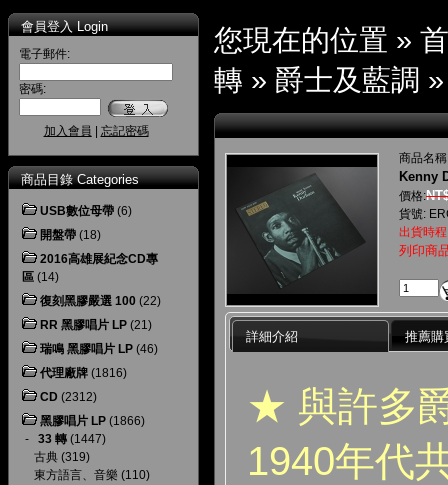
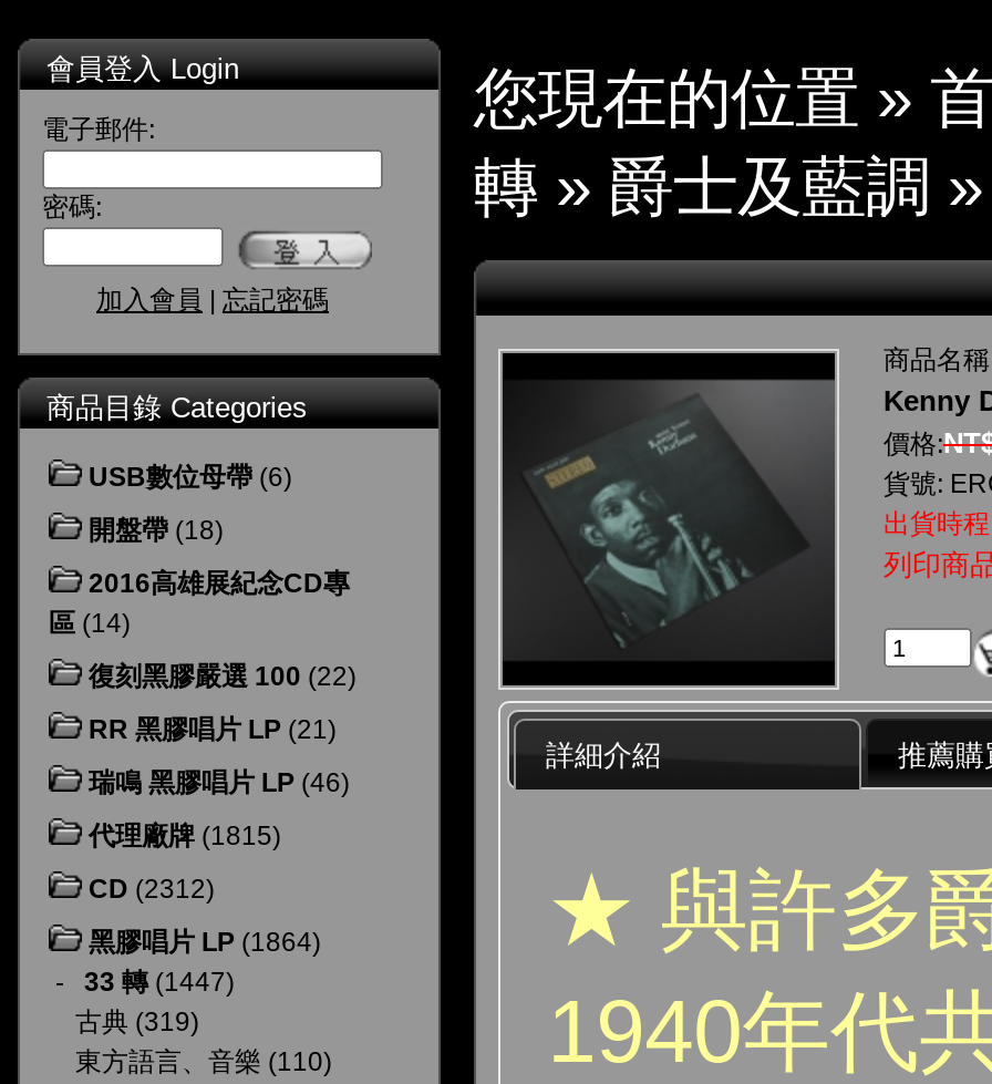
- 代理廠牌(1816)
+ 代理廠牌(1815)

- 黑膠唱片 LP (1866)
+ 黑膠唱片 LP (1864)
